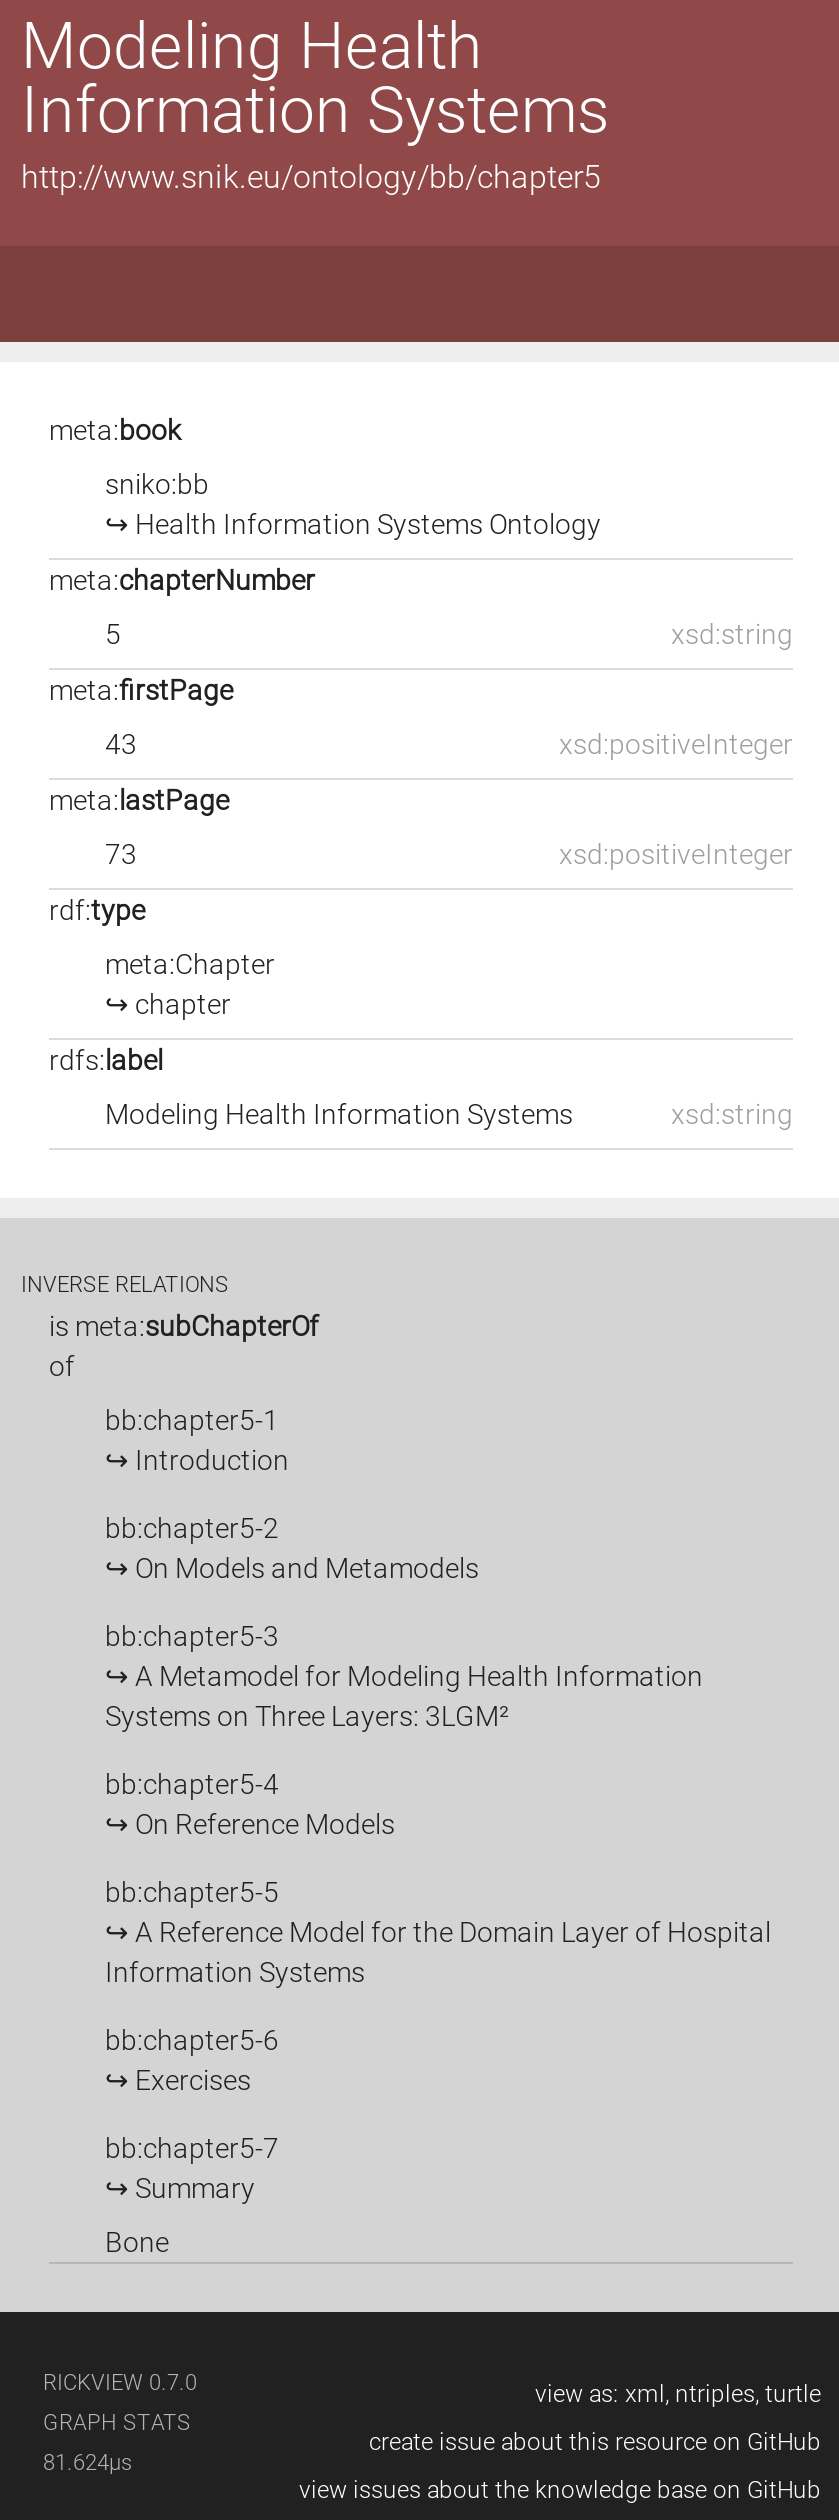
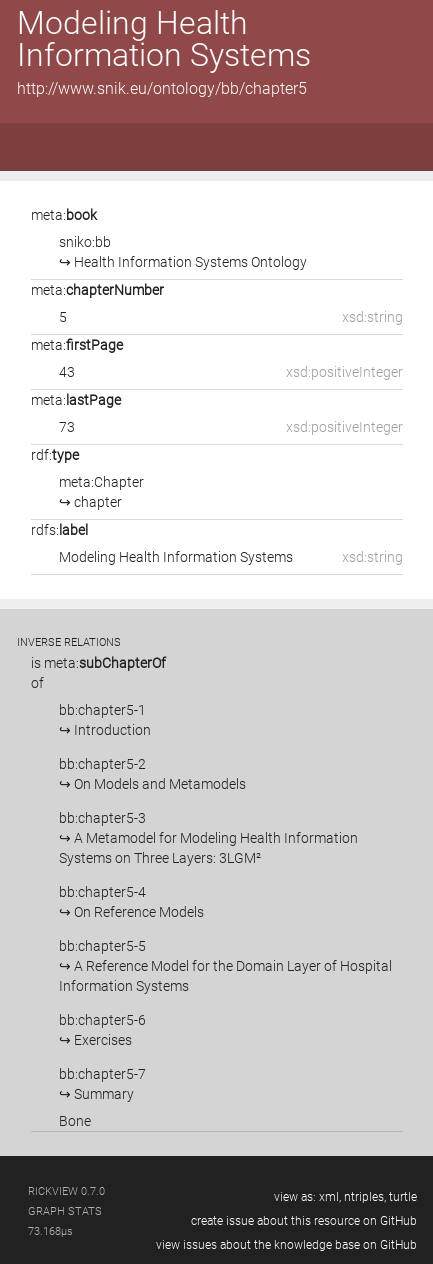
- 81.624µs
+ 73.168µs
